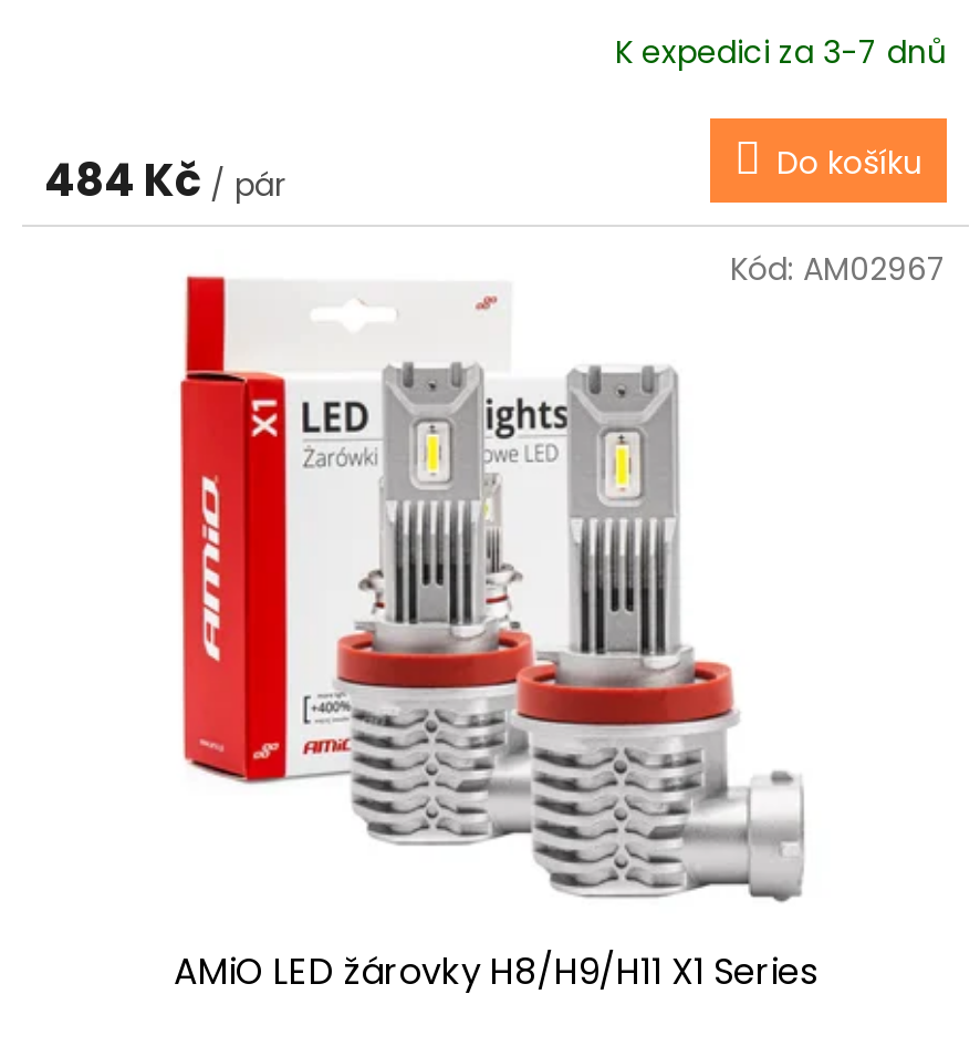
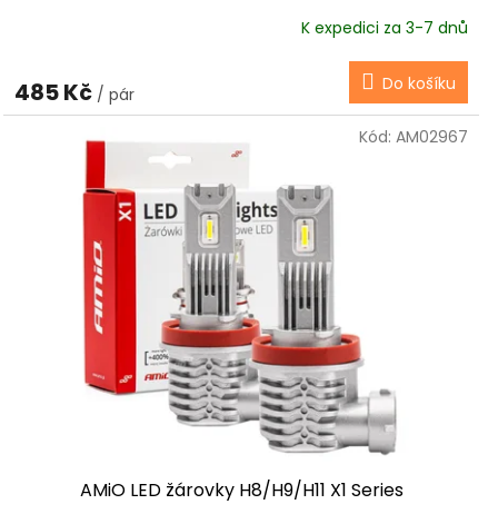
- 484 Kč / pár
+ 485 Kč / pár
